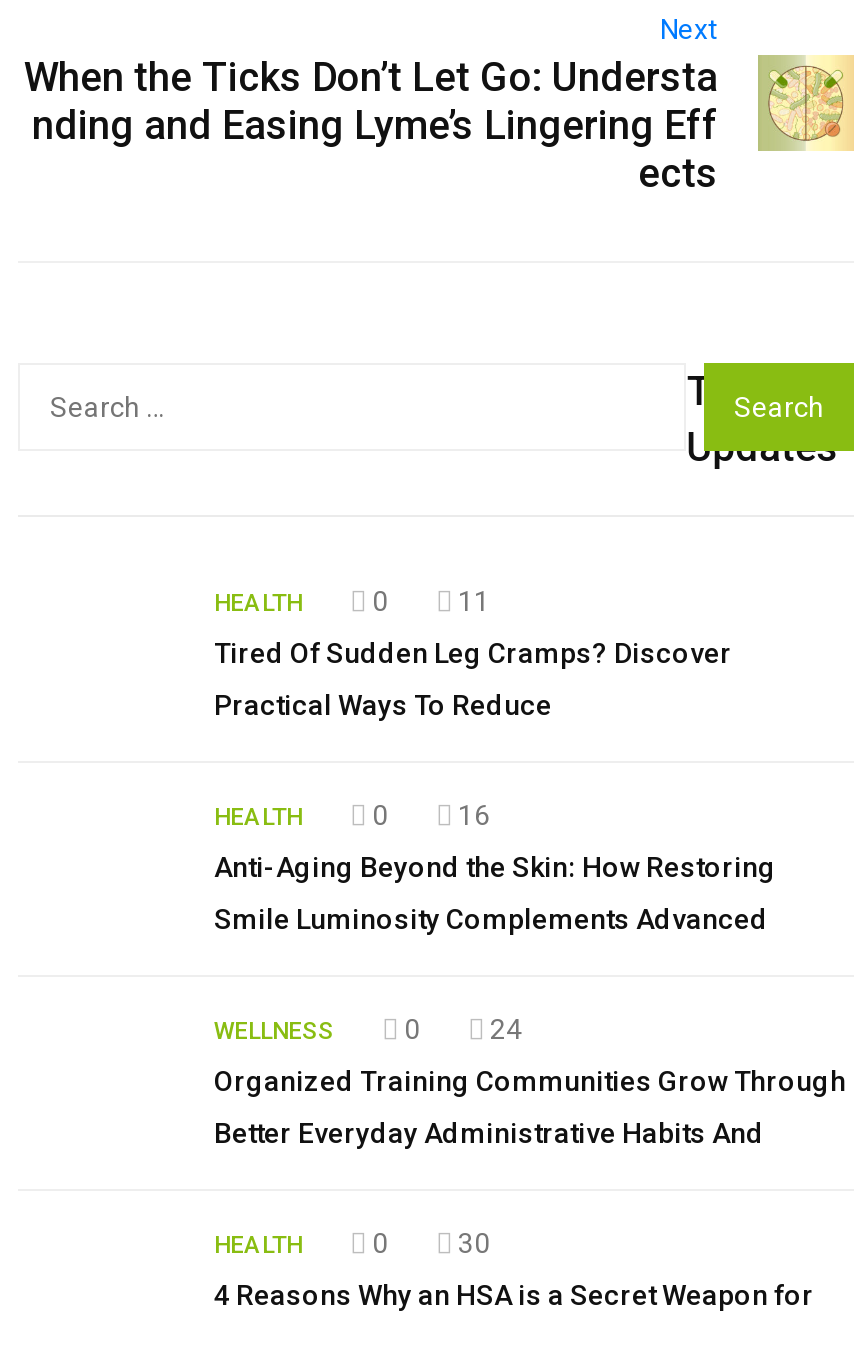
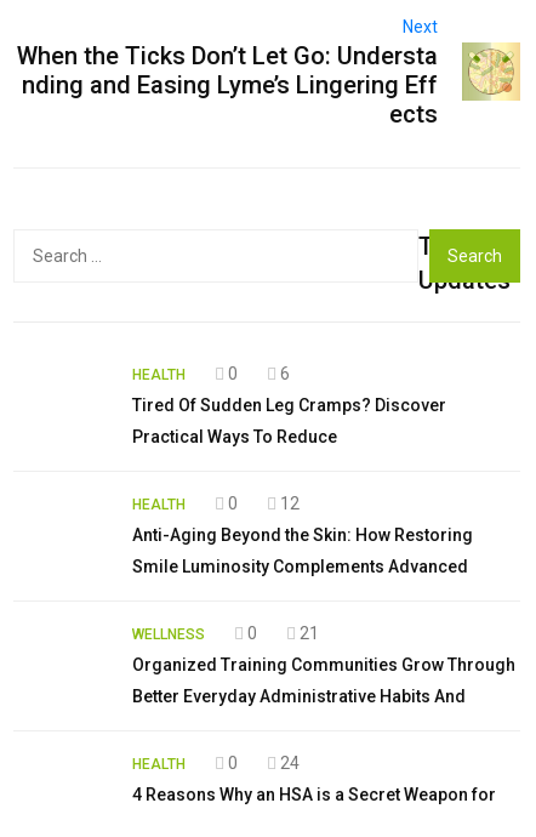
- 0 11
+ 0 6

- 0 16
+ 0 12

- 0 24
+ 0 21

- 0 30
+ 0 24
